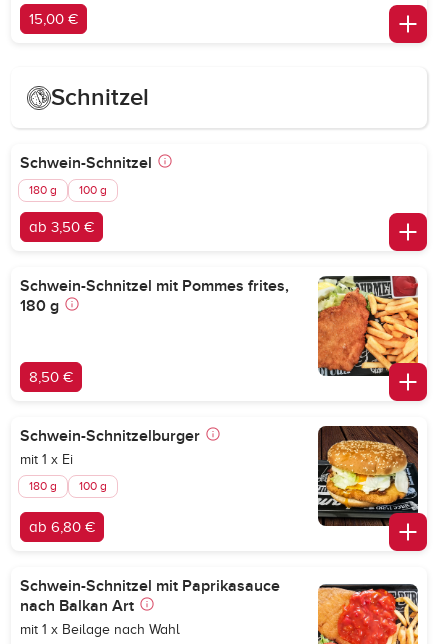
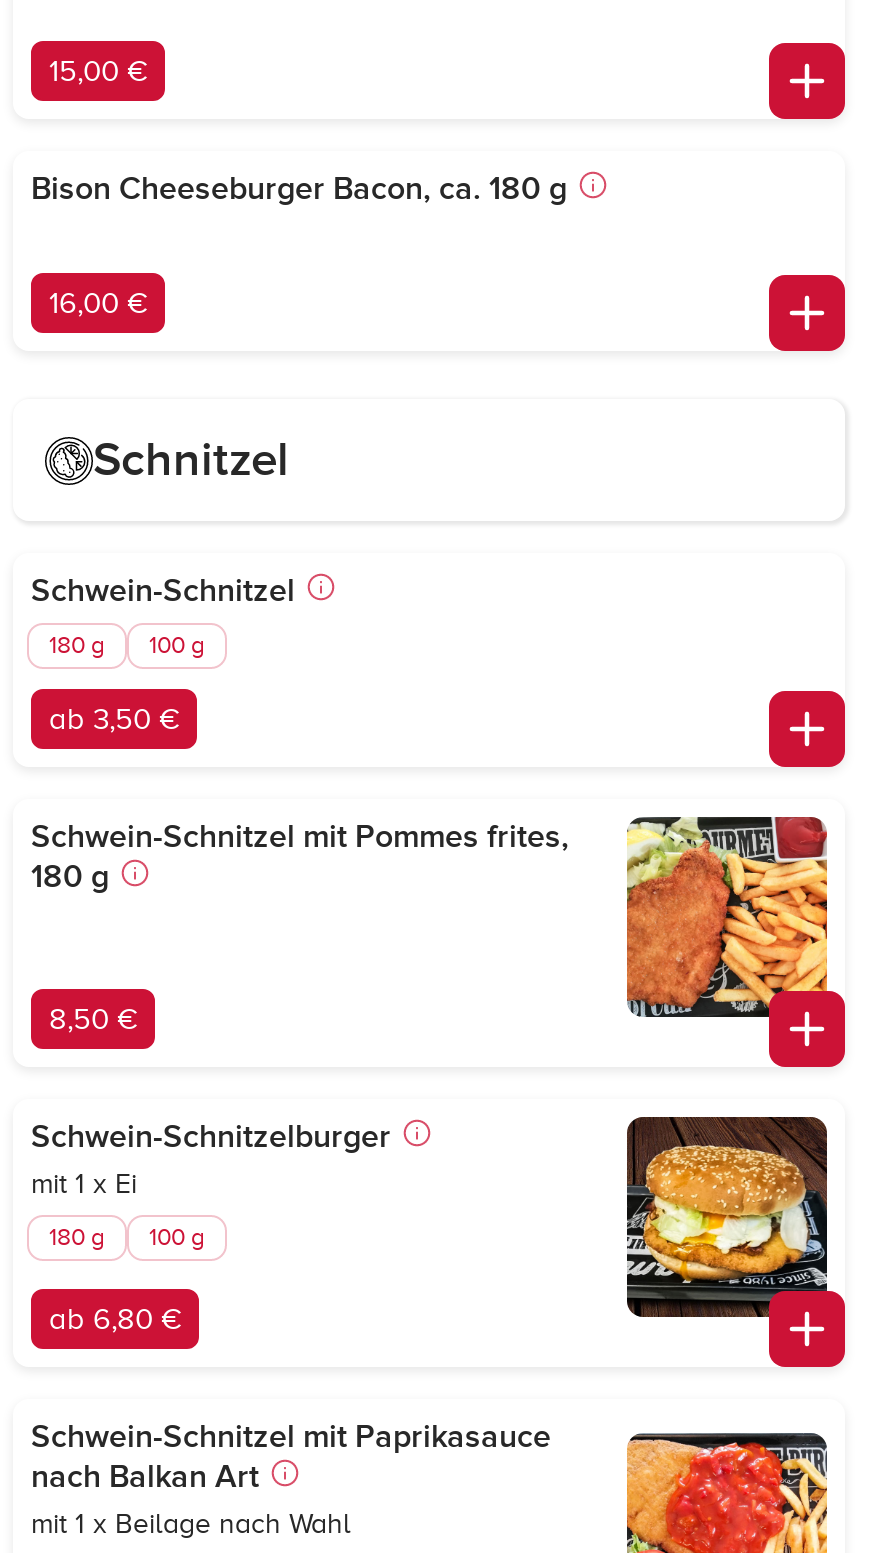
+ Bison Cheeseburger Bacon, ca. 180 g
+ 16,00 €
